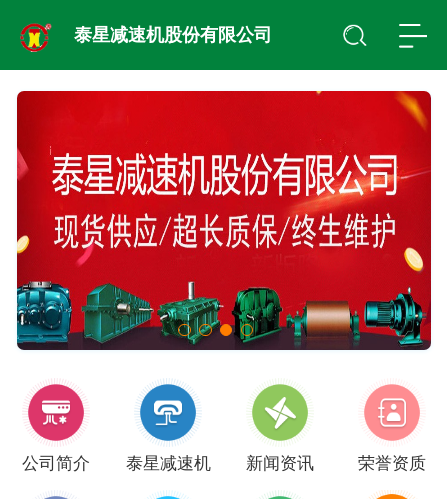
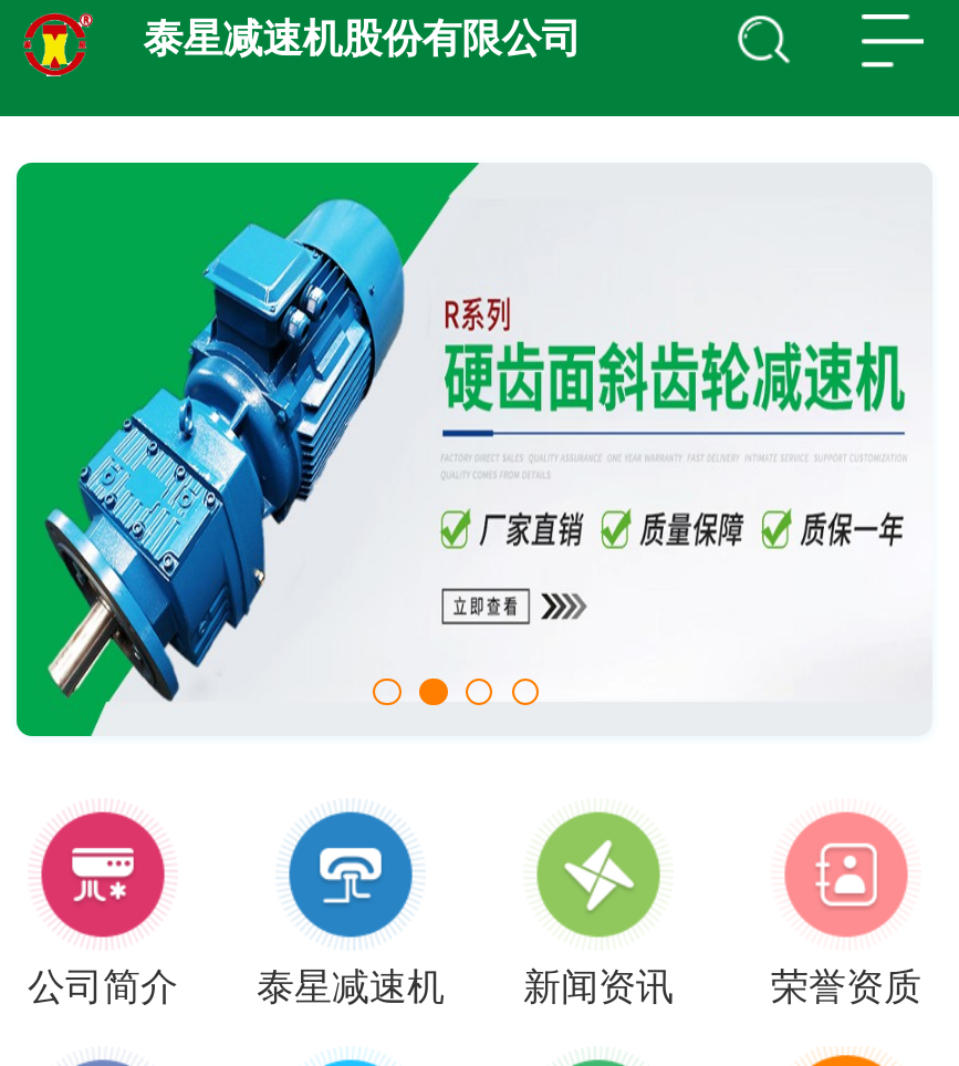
- [image]
+ [image]
